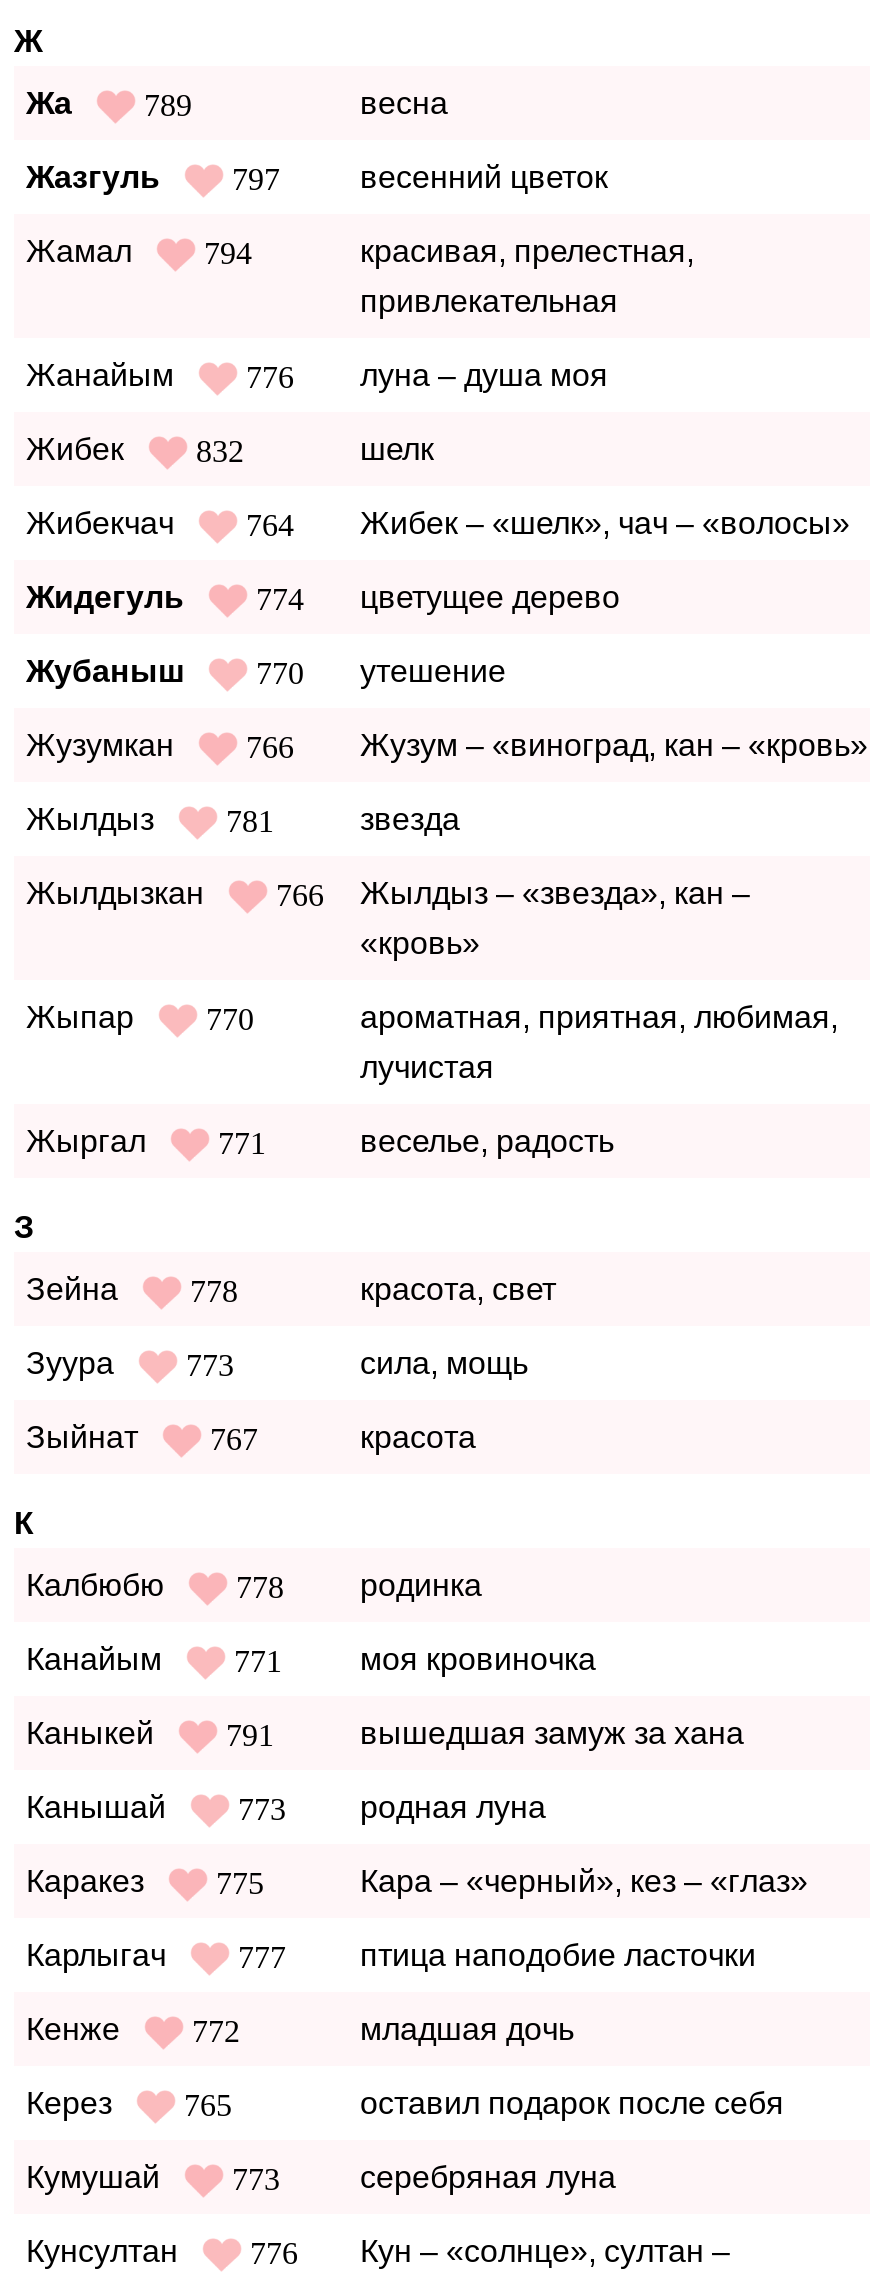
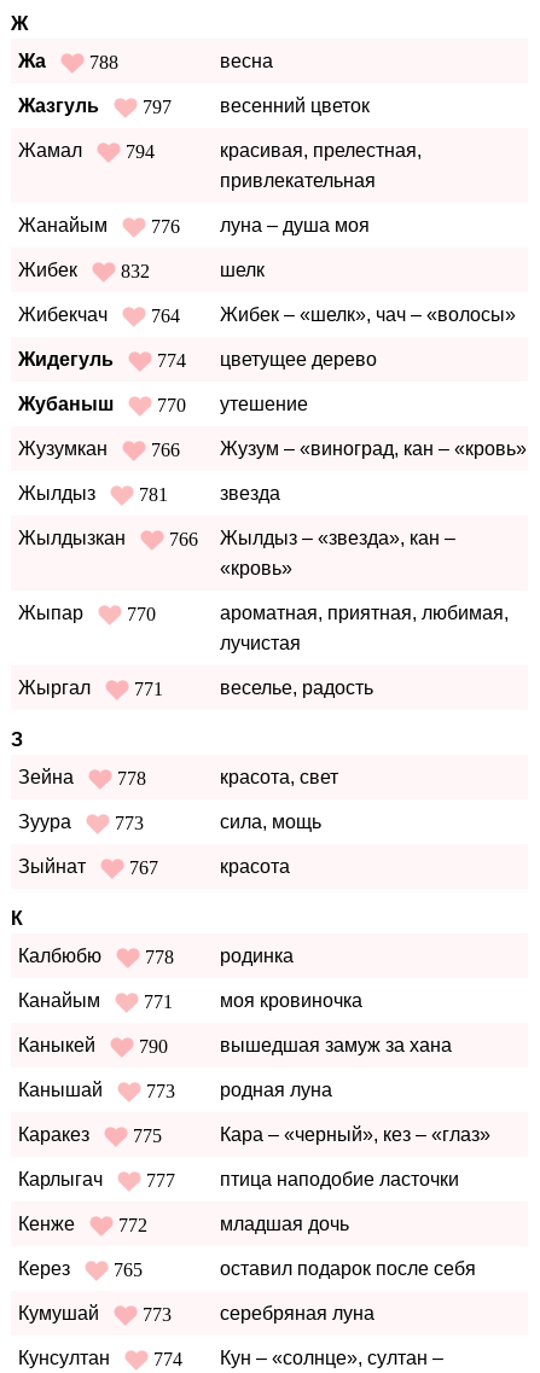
- 789
+ 788

- 791
+ 790

- 776 Кун – «солнце», султан –
+ 774 Кун – «солнце», султан –
